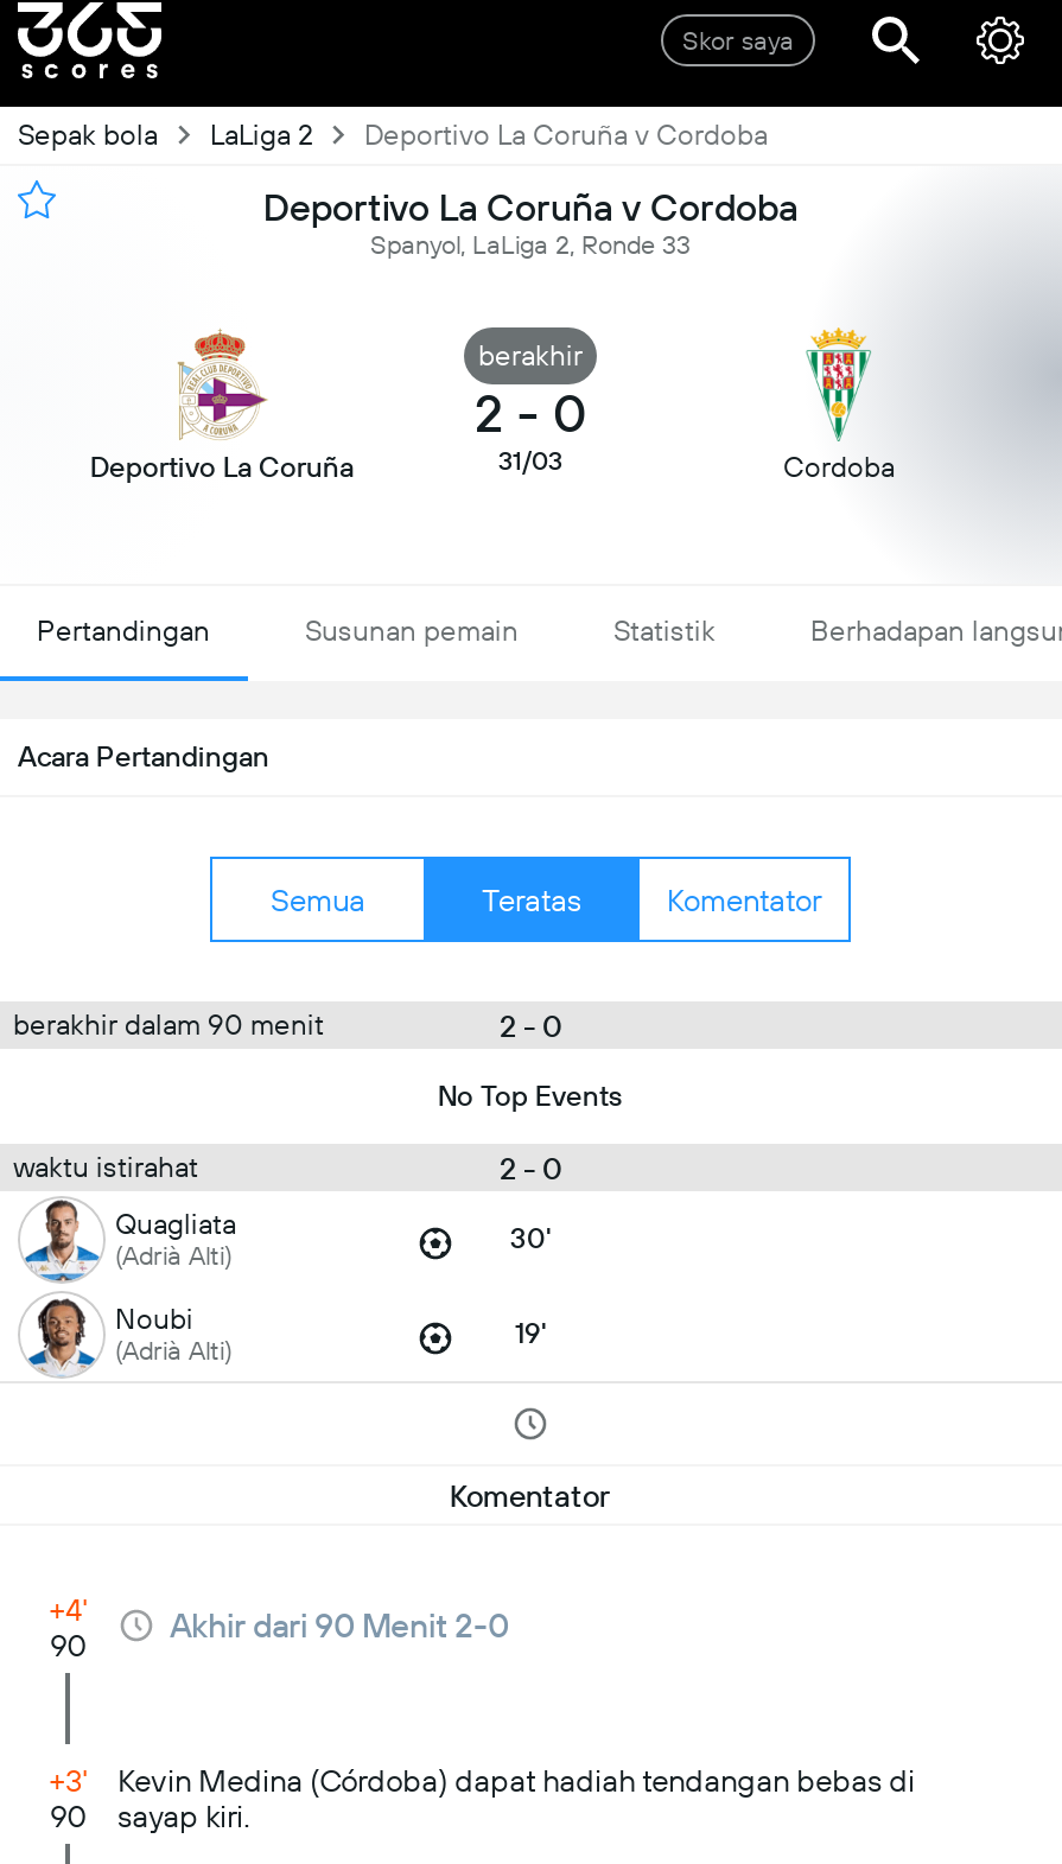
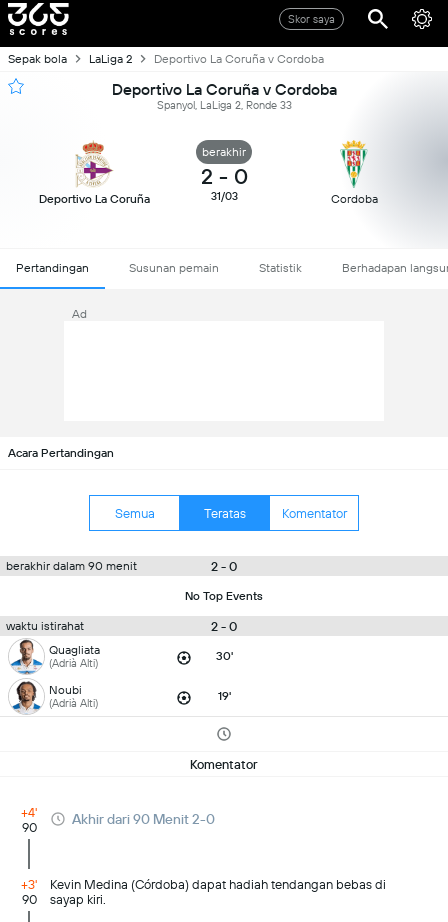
+ Ad
